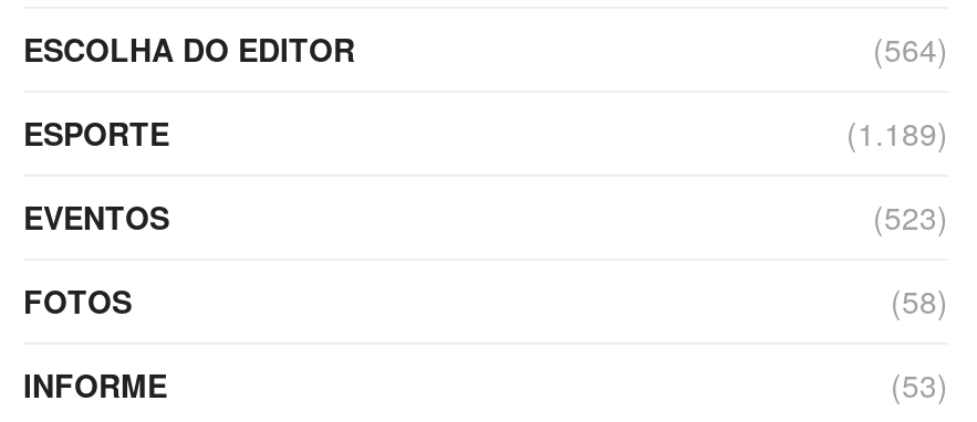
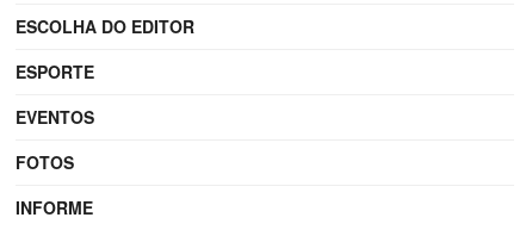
- (564)

- (1.189)

- (523)

- (58)

- (53)
